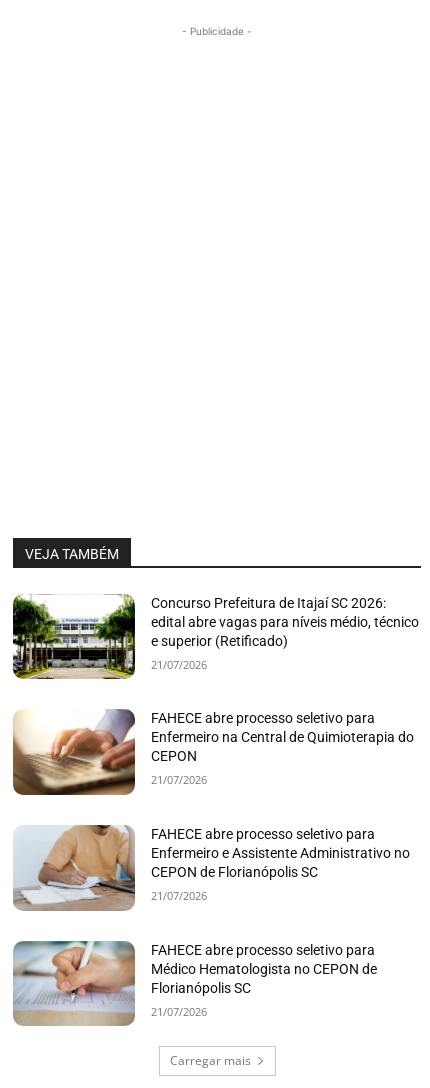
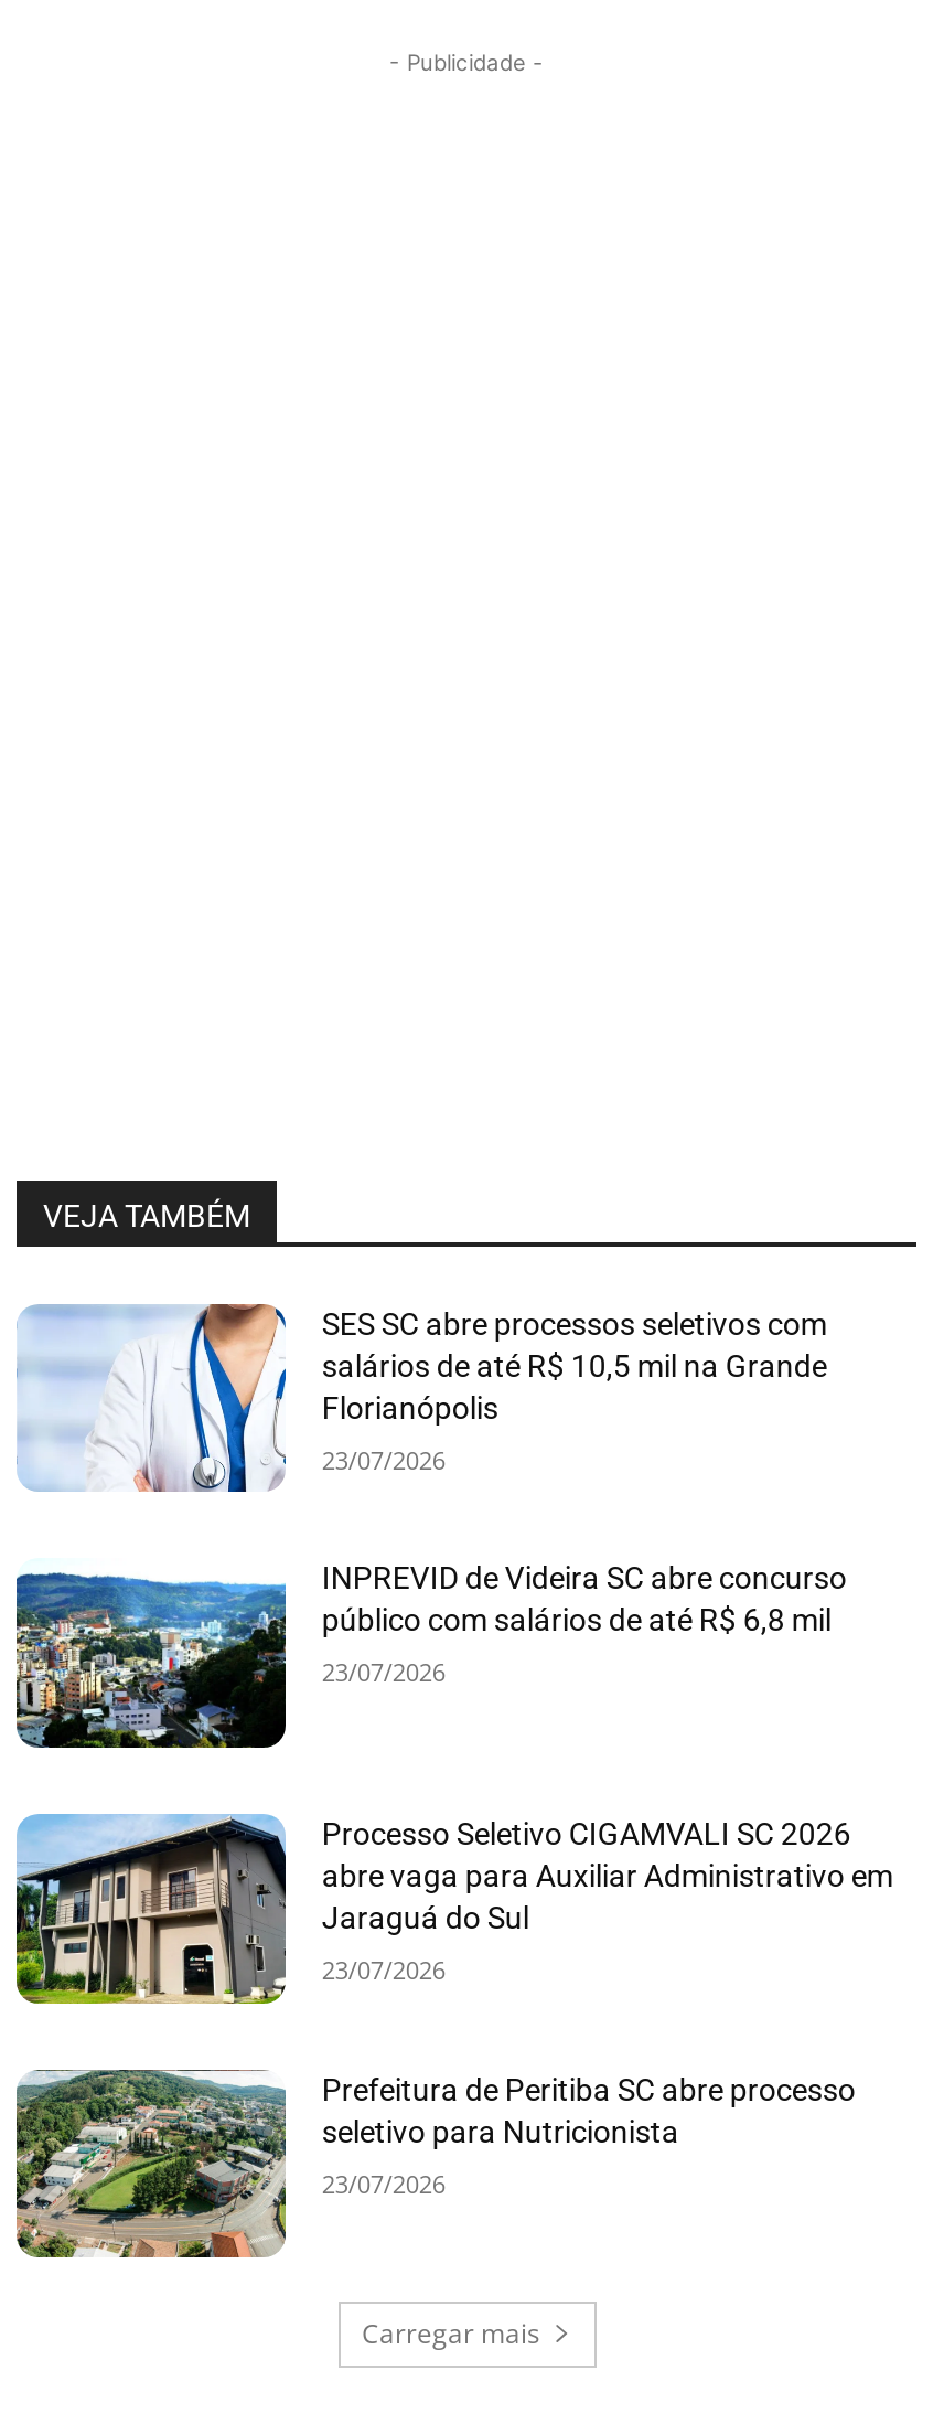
- [image]
- Concurso Prefeitura de Itajaí SC 2026:
- edital abre vagas para níveis médio, técnico
- e superior (Retificado)
+ [image]
+ SES SC abre processos seletivos com
+ salários de até R$ 10,5 mil na Grande
+ Florianópolis

- 21/07/2026
+ 23/07/2026

- [image]
- FAHECE abre processo seletivo para
- Enfermeiro na Central de Quimioterapia do
- CEPON
+ [image]
+ INPREVID de Videira SC abre concurso
+ público com salários de até R$ 6,8 mil

- 21/07/2026
+ 23/07/2026

- [image]
- FAHECE abre processo seletivo para
- Enfermeiro e Assistente Administrativo no
- CEPON de Florianópolis SC
+ [image]
+ Processo Seletivo CIGAMVALI SC 2026
+ abre vaga para Auxiliar Administrativo em
+ Jaraguá do Sul

- 21/07/2026
+ 23/07/2026

- [image]
- FAHECE abre processo seletivo para
- Médico Hematologista no CEPON de
- Florianópolis SC
+ [image]
+ Prefeitura de Peritiba SC abre processo
+ seletivo para Nutricionista

- 21/07/2026
+ 23/07/2026
